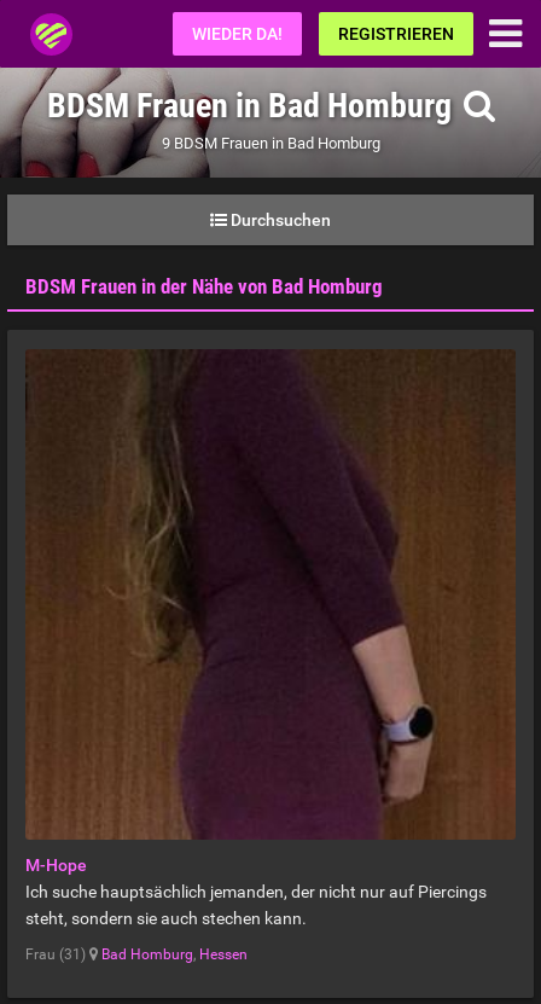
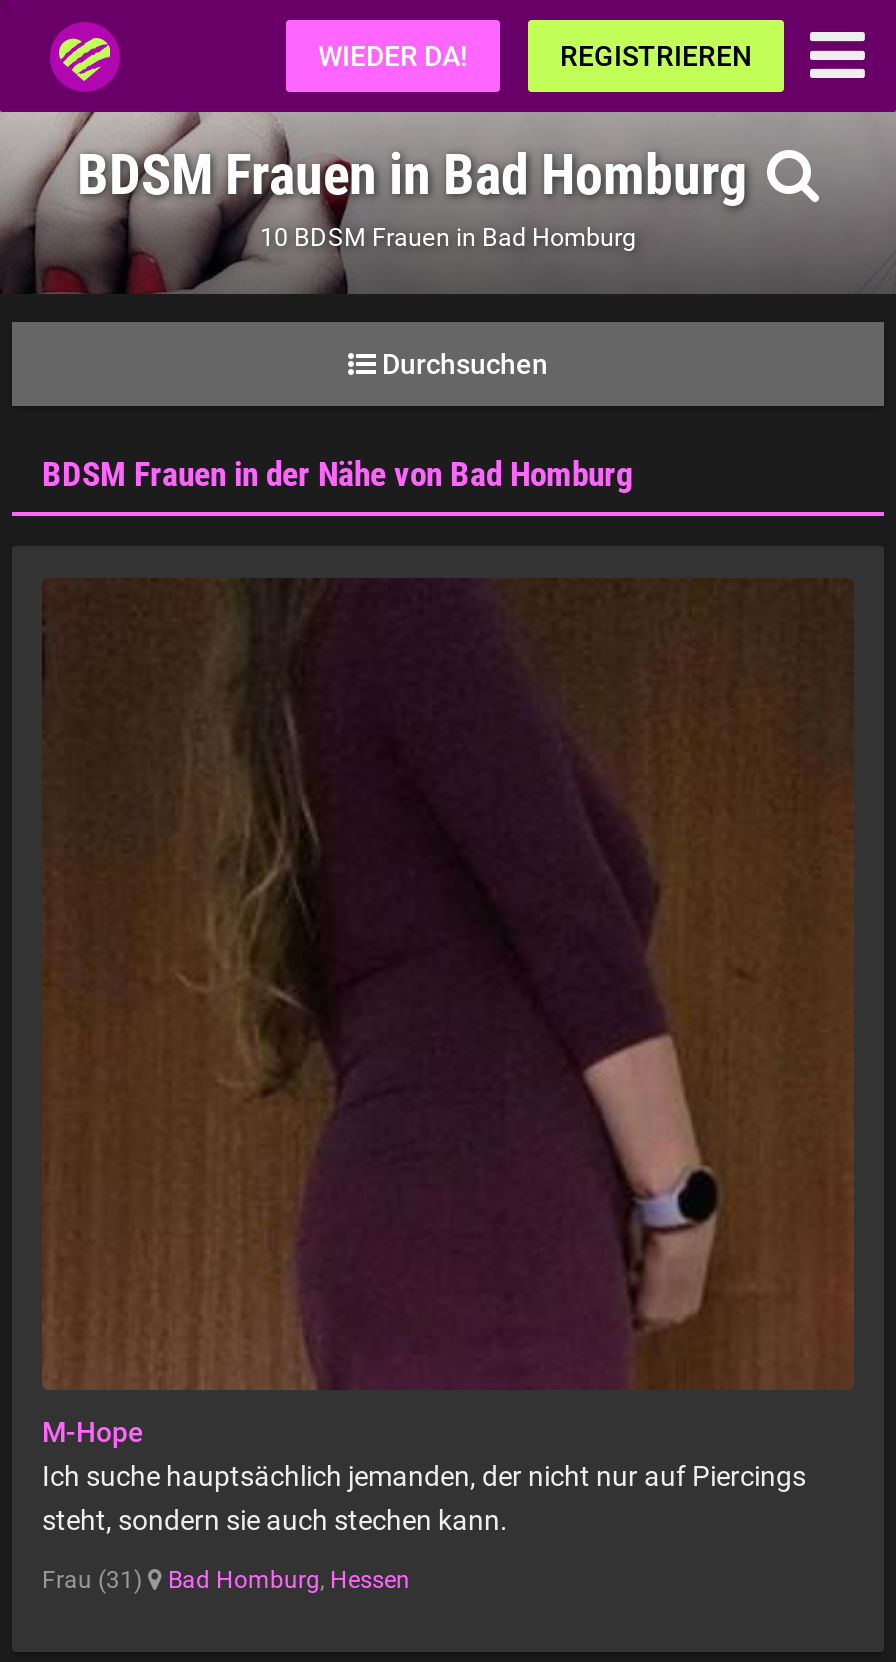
- 9 BDSM Frauen in Bad Homburg
+ 10 BDSM Frauen in Bad Homburg
